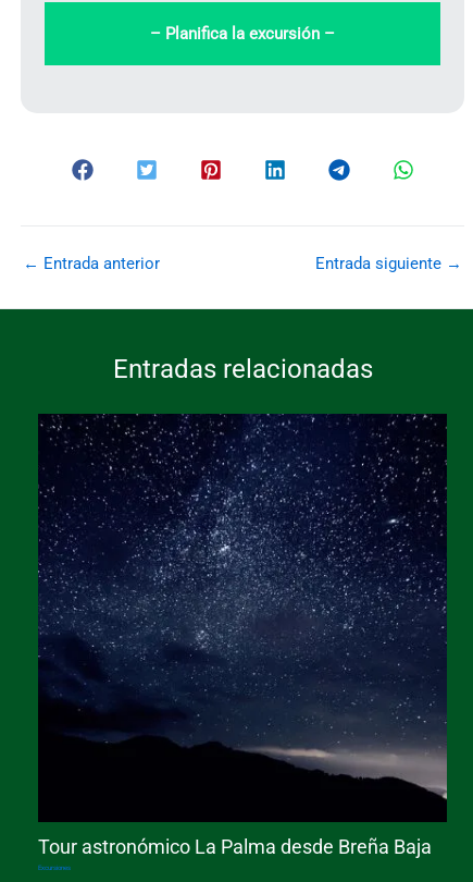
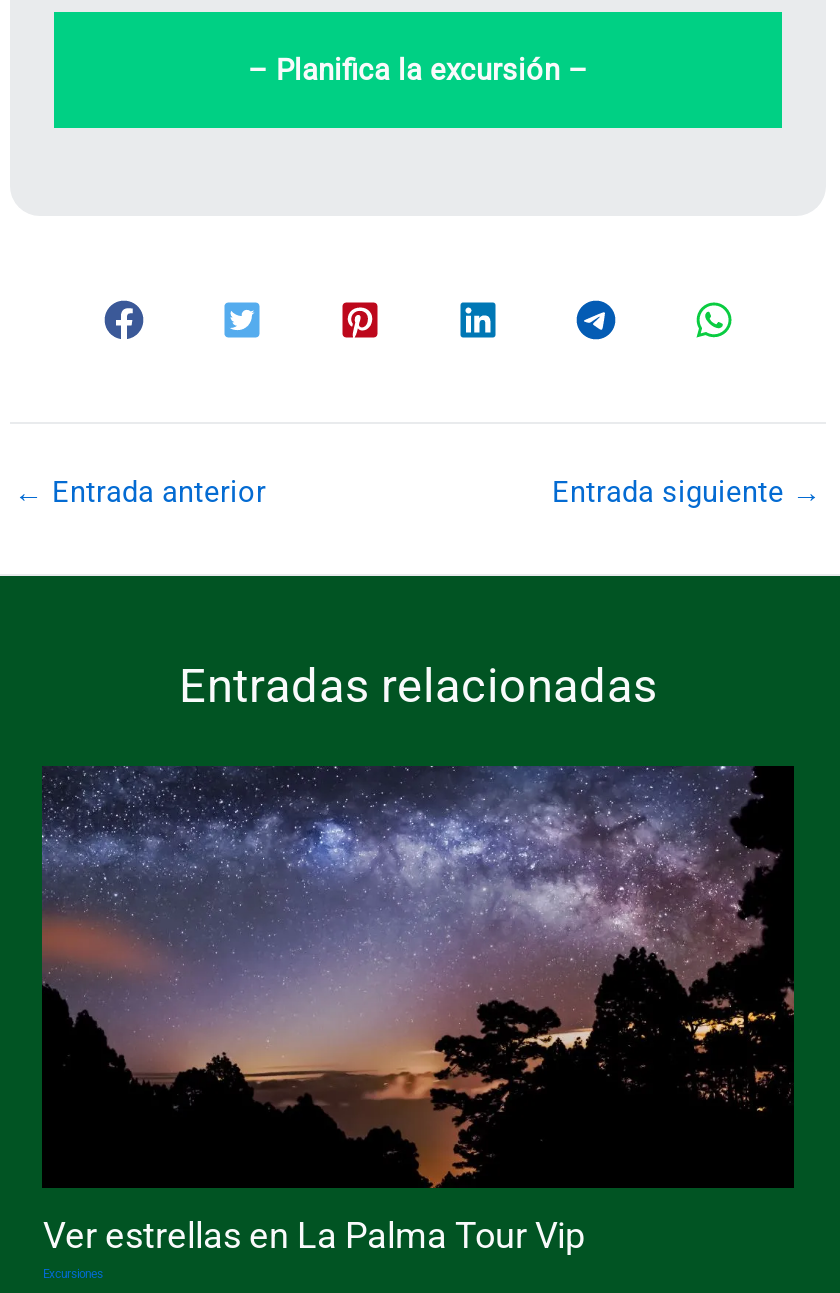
- [image]
- Tour astronómico La Palma desde Breña Baja
+ [image]
+ Ver estrellas en La Palma Tour Vip
